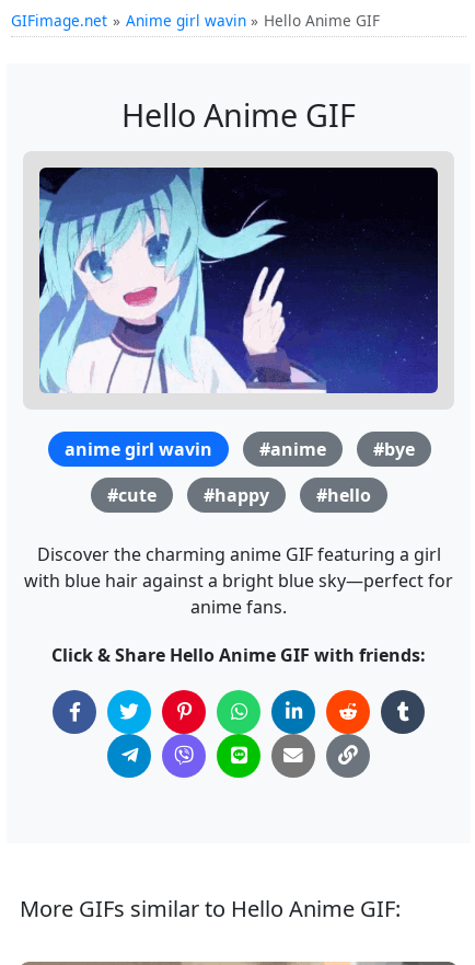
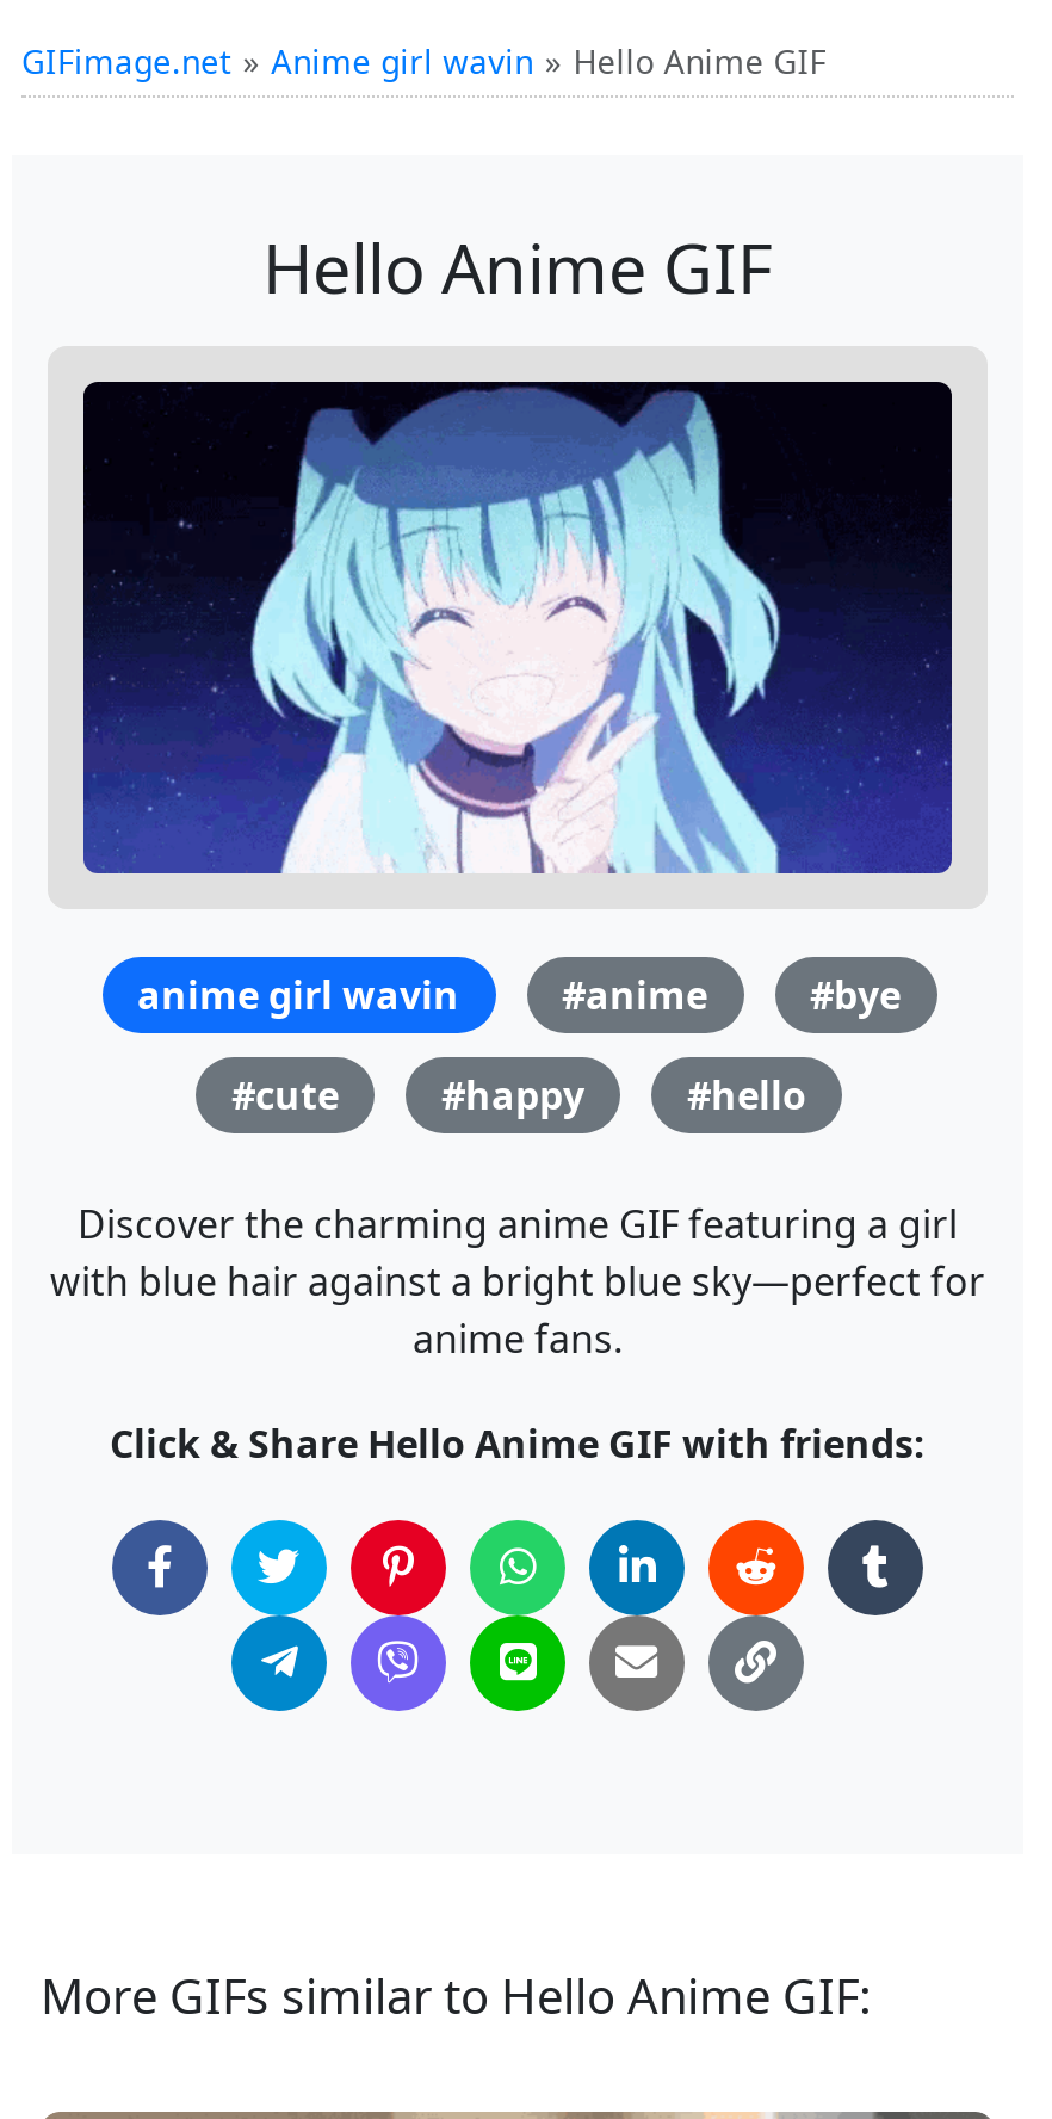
- [image]
+ [image]
